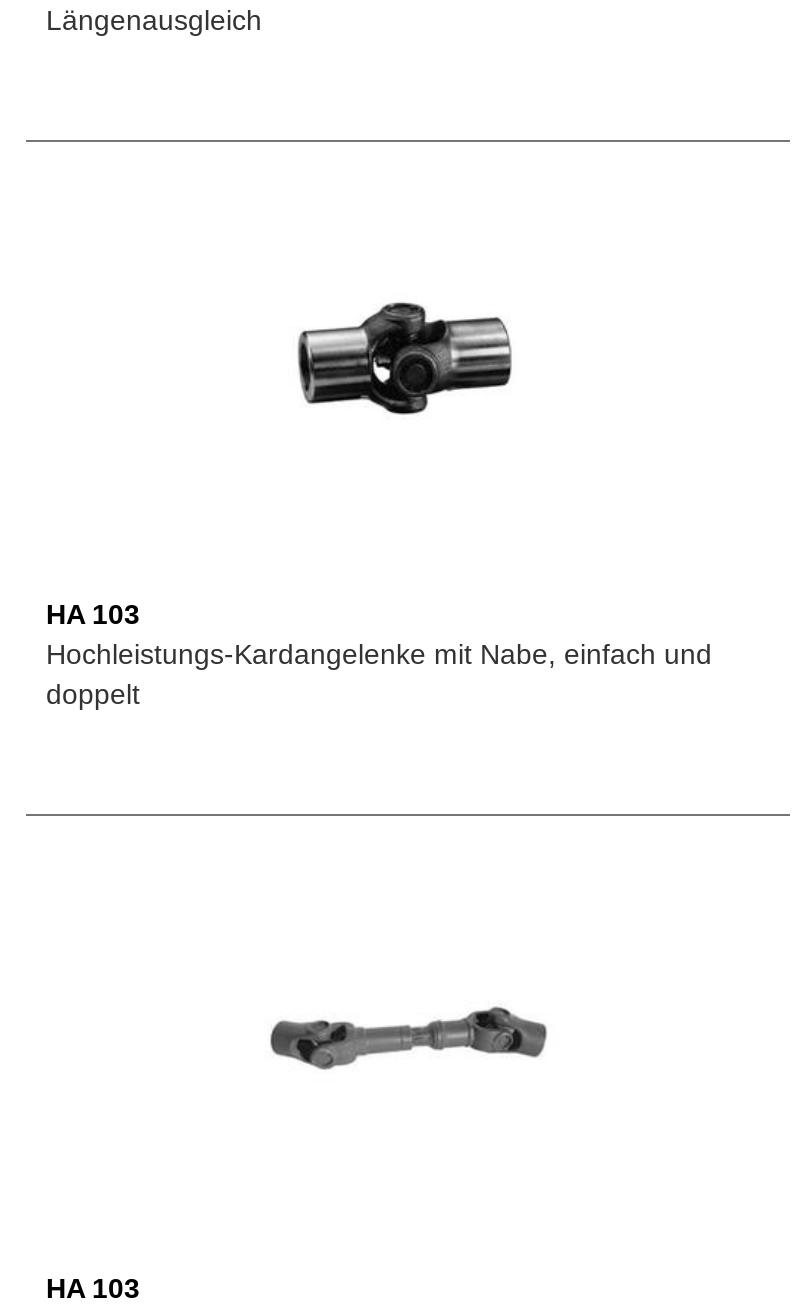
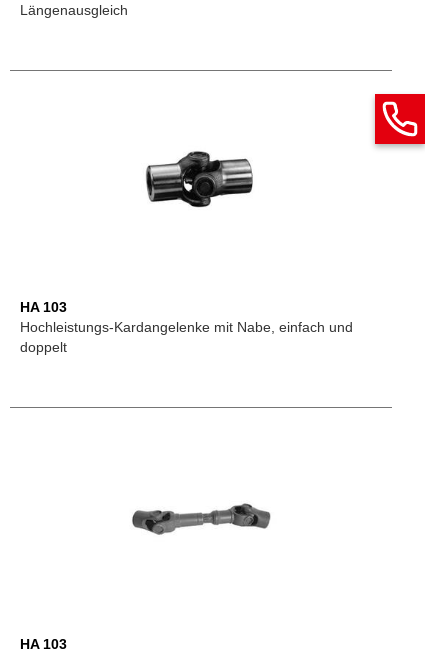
+ [image]
